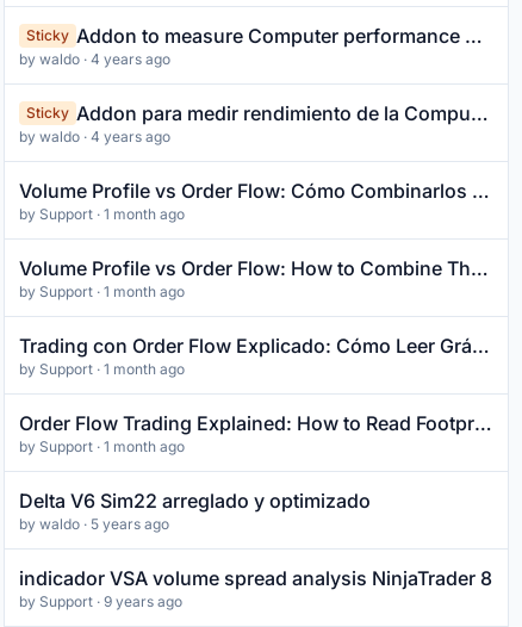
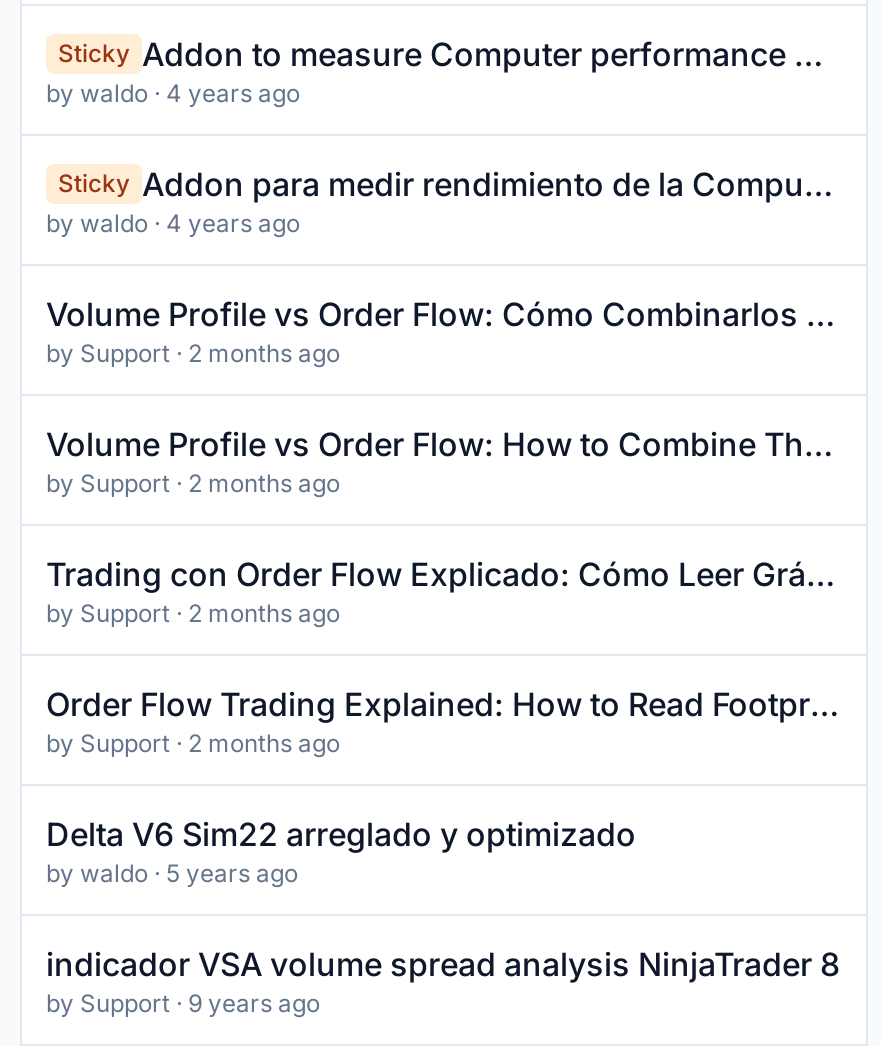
- by Support · 1 month ago
+ by Support · 2 months ago

- by Support · 1 month ago
+ by Support · 2 months ago

- by Support · 1 month ago
+ by Support · 2 months ago

- by Support · 1 month ago
+ by Support · 2 months ago
